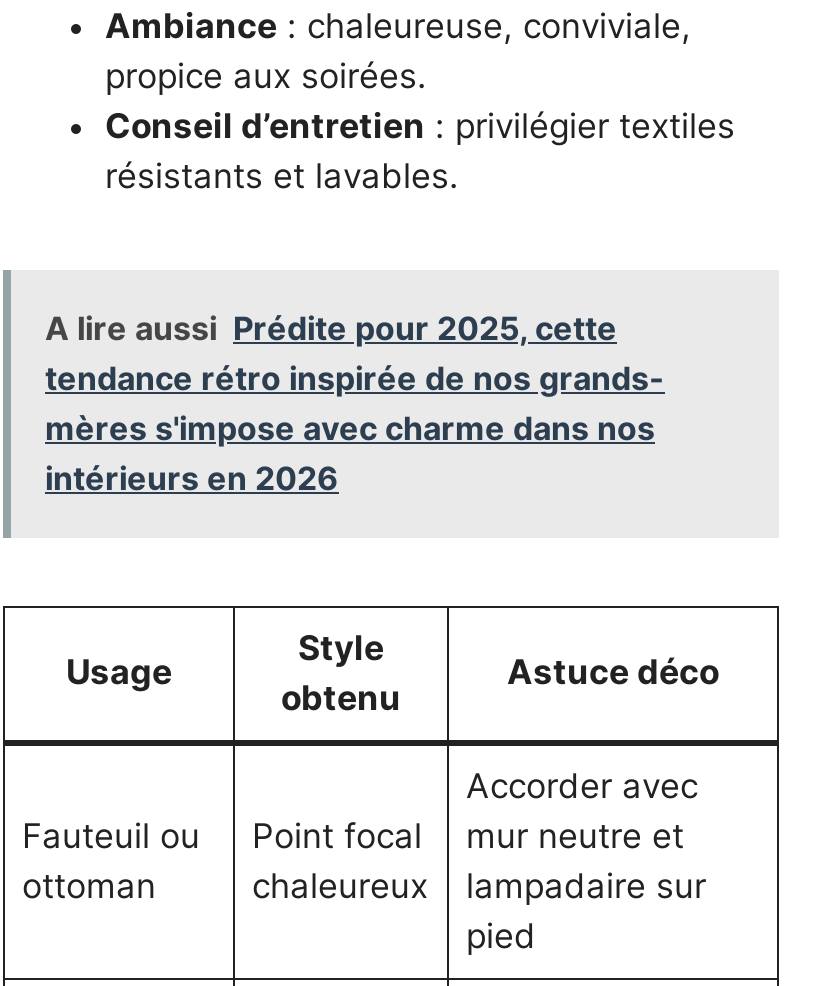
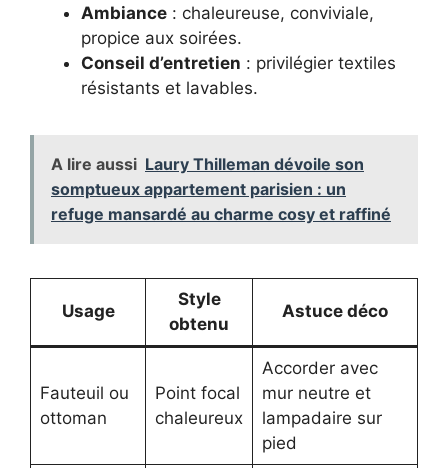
- A lire aussi Prédite pour 2025, cette
- tendance rétro inspirée de nos grands-
- mères s'impose avec charme dans nos
- intérieurs en 2026
+ A lire aussi Laury Thilleman dévoile son
+ somptueux appartement parisien : un
+ refuge mansardé au charme cosy et raffiné
